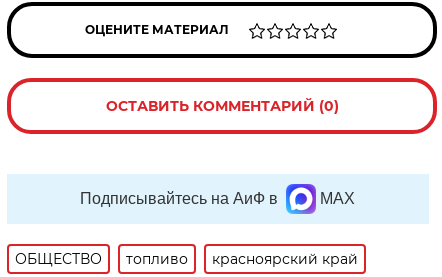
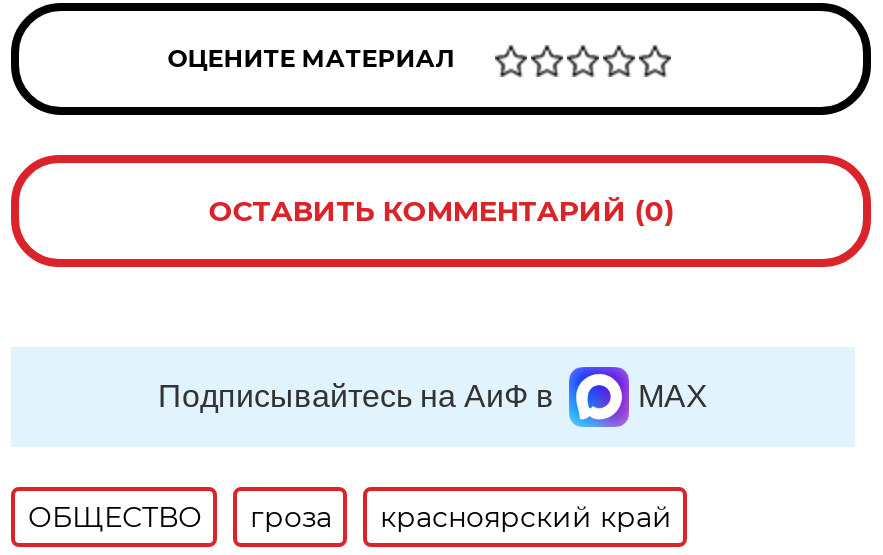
- топливо
+ гроза
